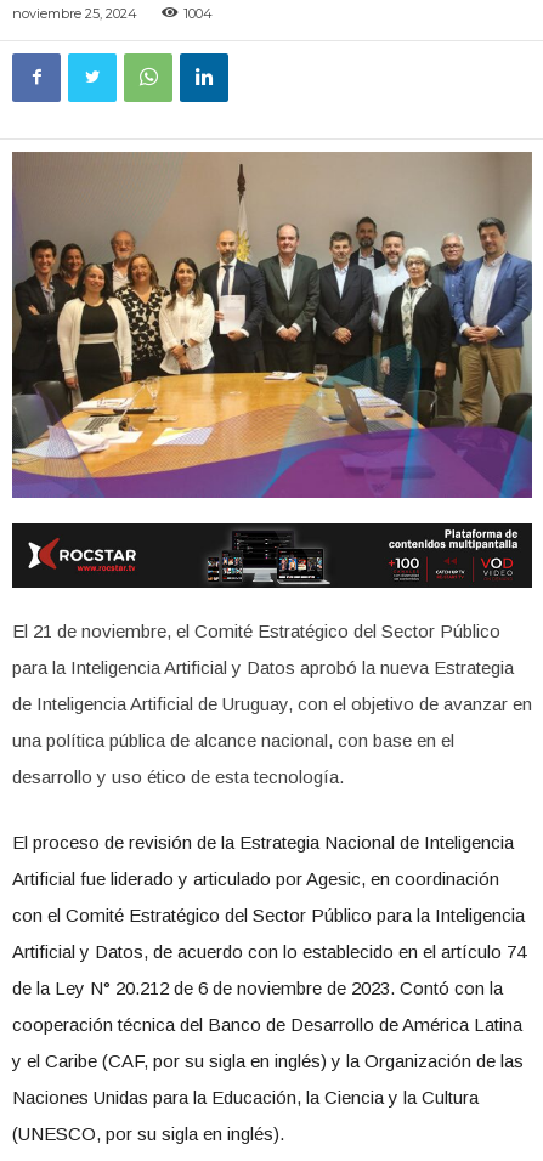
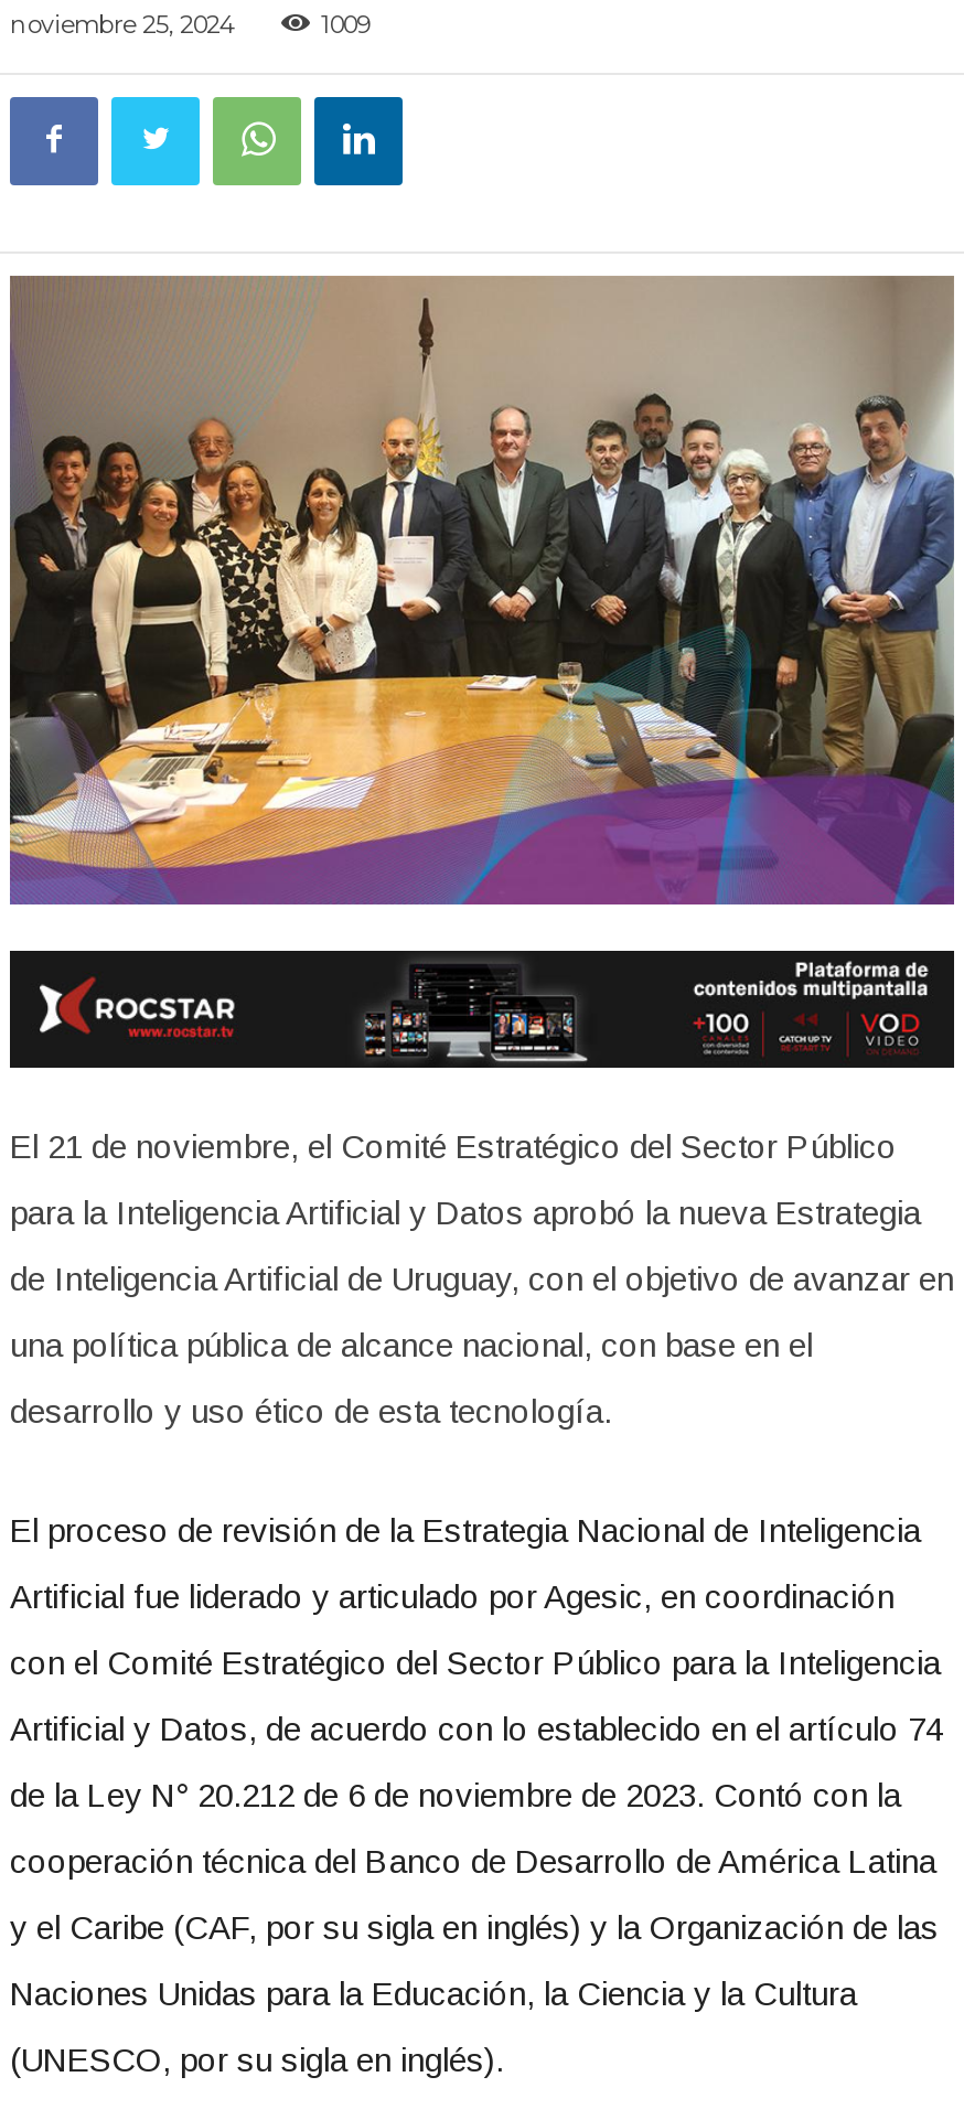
- 1004
+ 1009
